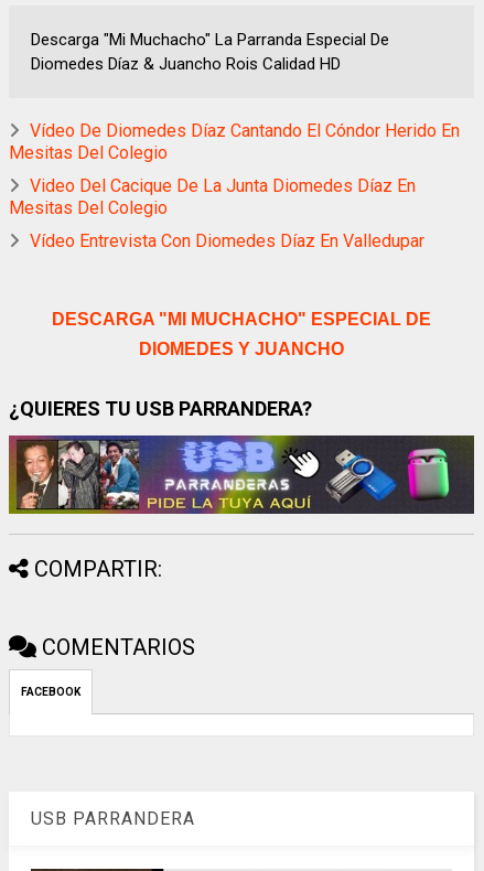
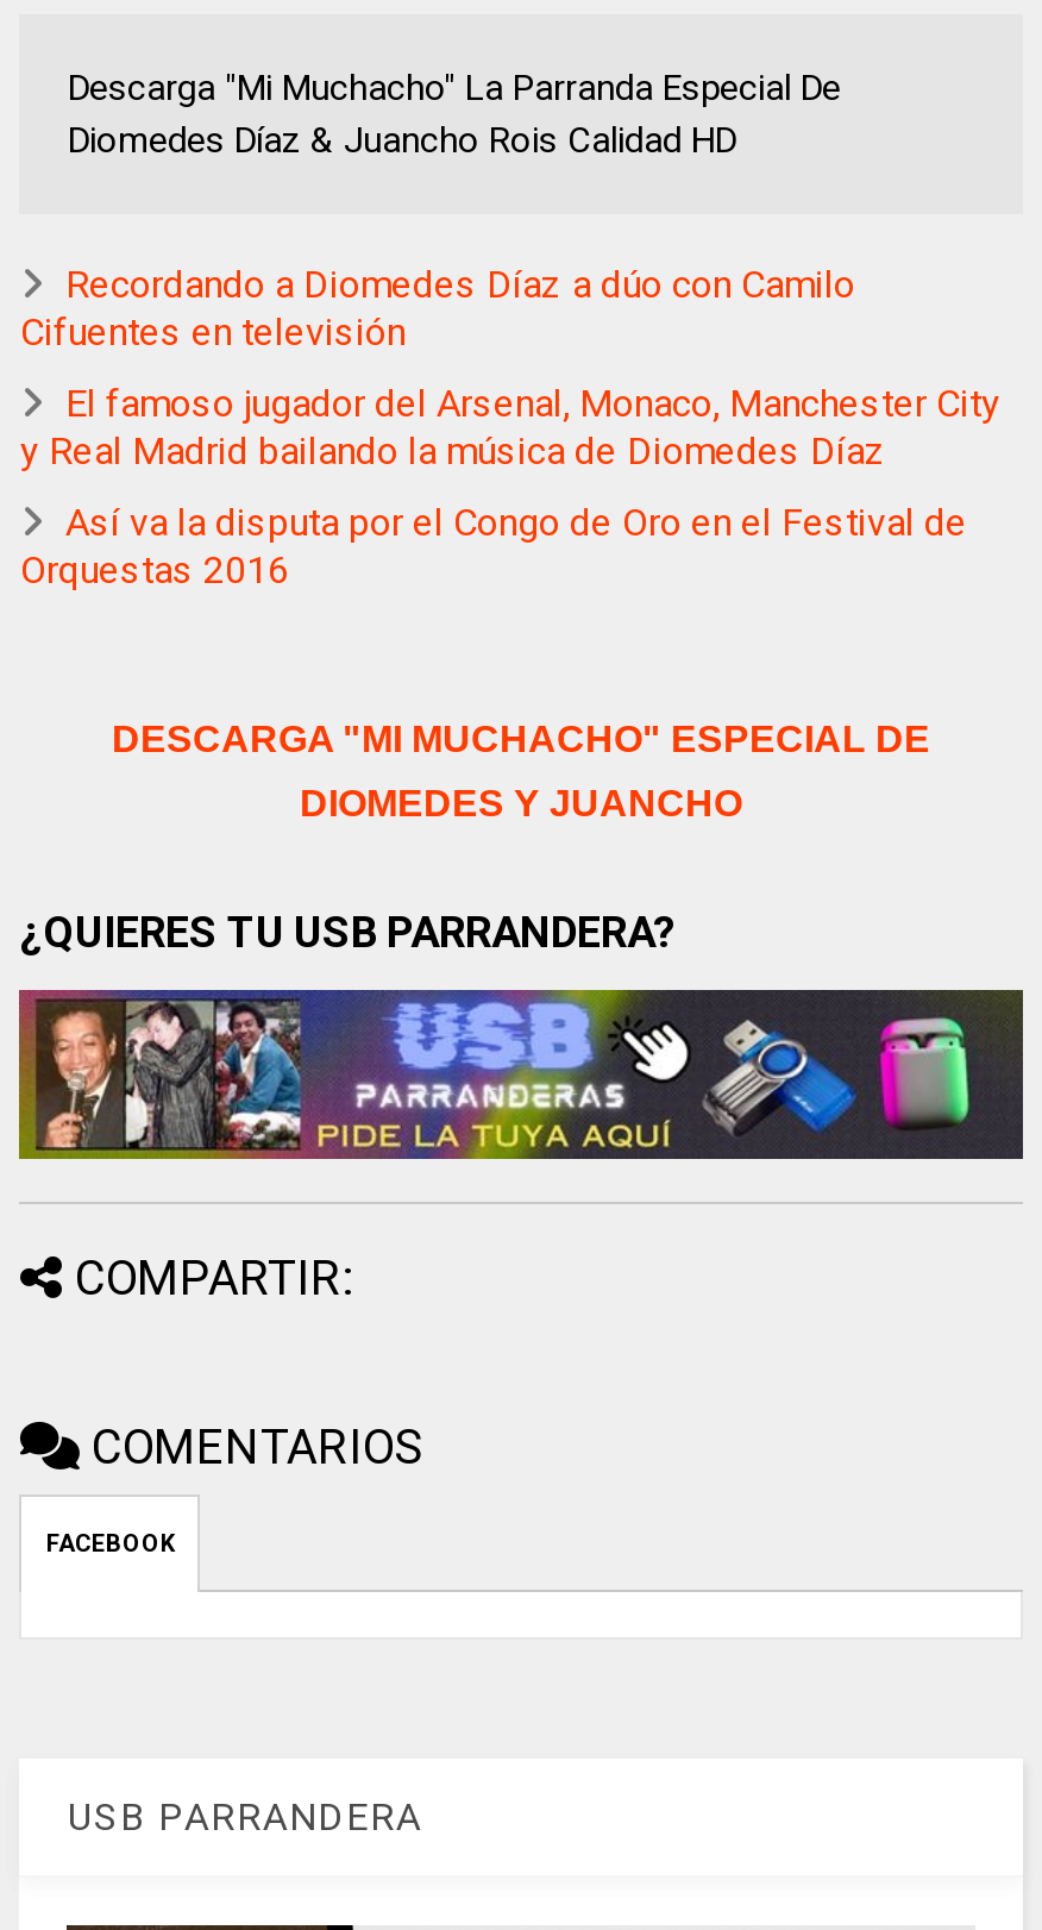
- Vídeo De Diomedes Díaz Cantando El Cóndor Herido En
- Mesitas Del Colegio
+ Recordando a Diomedes Díaz a dúo con Camilo
+ Cifuentes en televisión

- Video Del Cacique De La Junta Diomedes Díaz En
- Mesitas Del Colegio
+ El famoso jugador del Arsenal, Monaco, Manchester City
+ y Real Madrid bailando la música de Diomedes Díaz

- Vídeo Entrevista Con Diomedes Díaz En Valledupar
+ Así va la disputa por el Congo de Oro en el Festival de
+ Orquestas 2016
